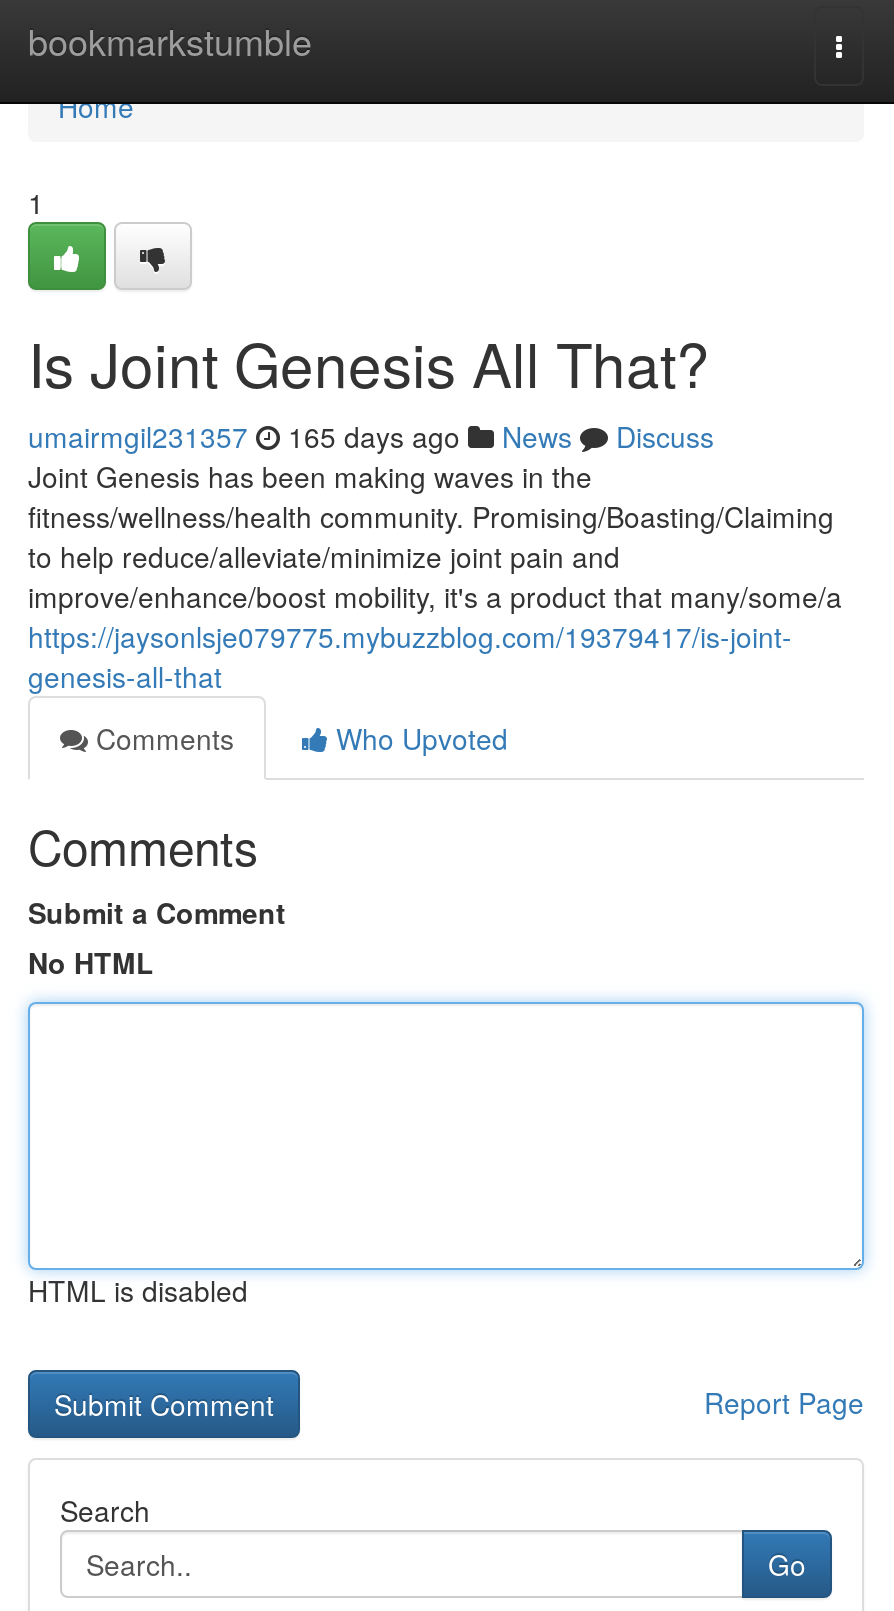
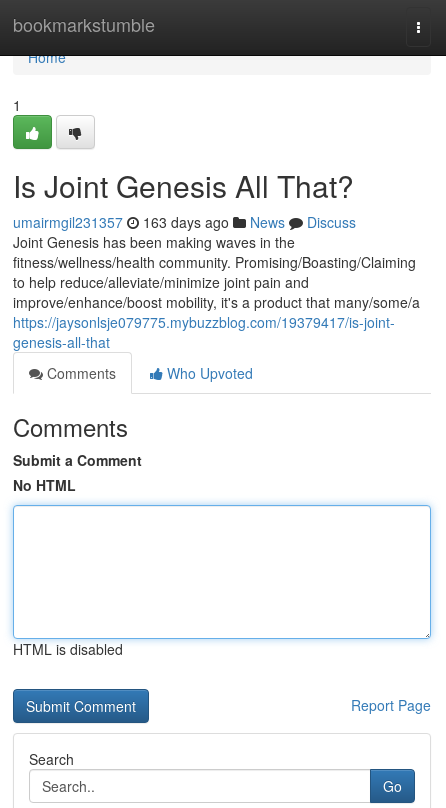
- umairmgil231357 165 days ago News Discuss
+ umairmgil231357 163 days ago News Discuss
